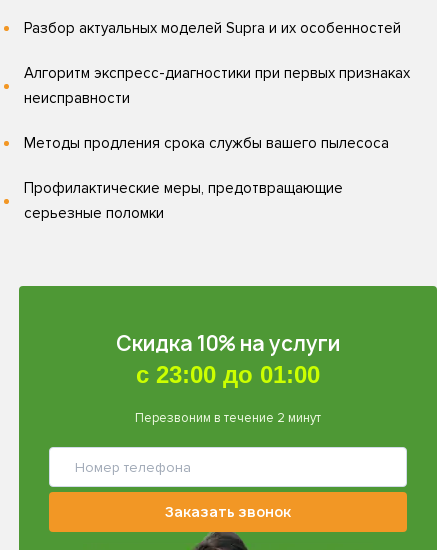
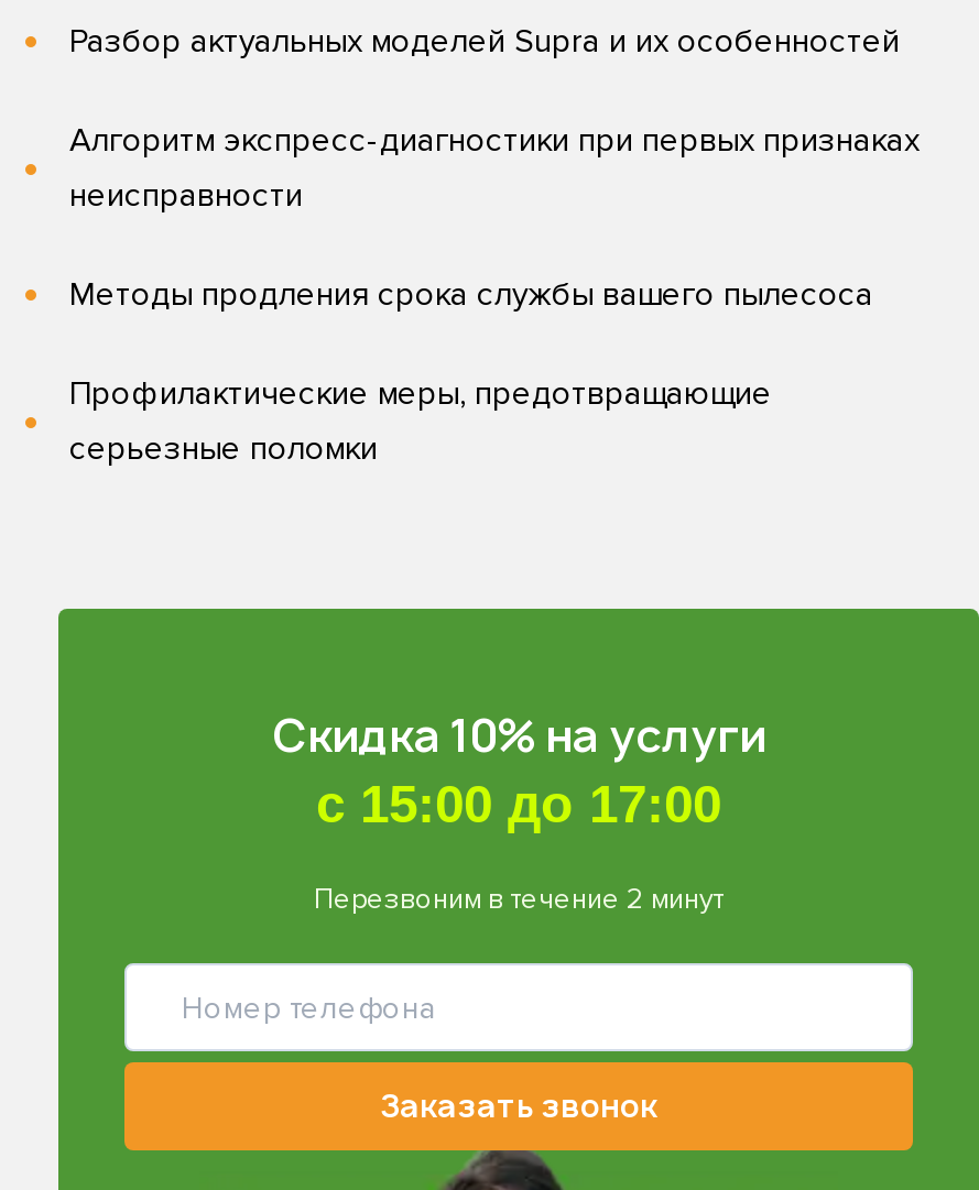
- с 23:00 до 01:00
+ с 15:00 до 17:00
